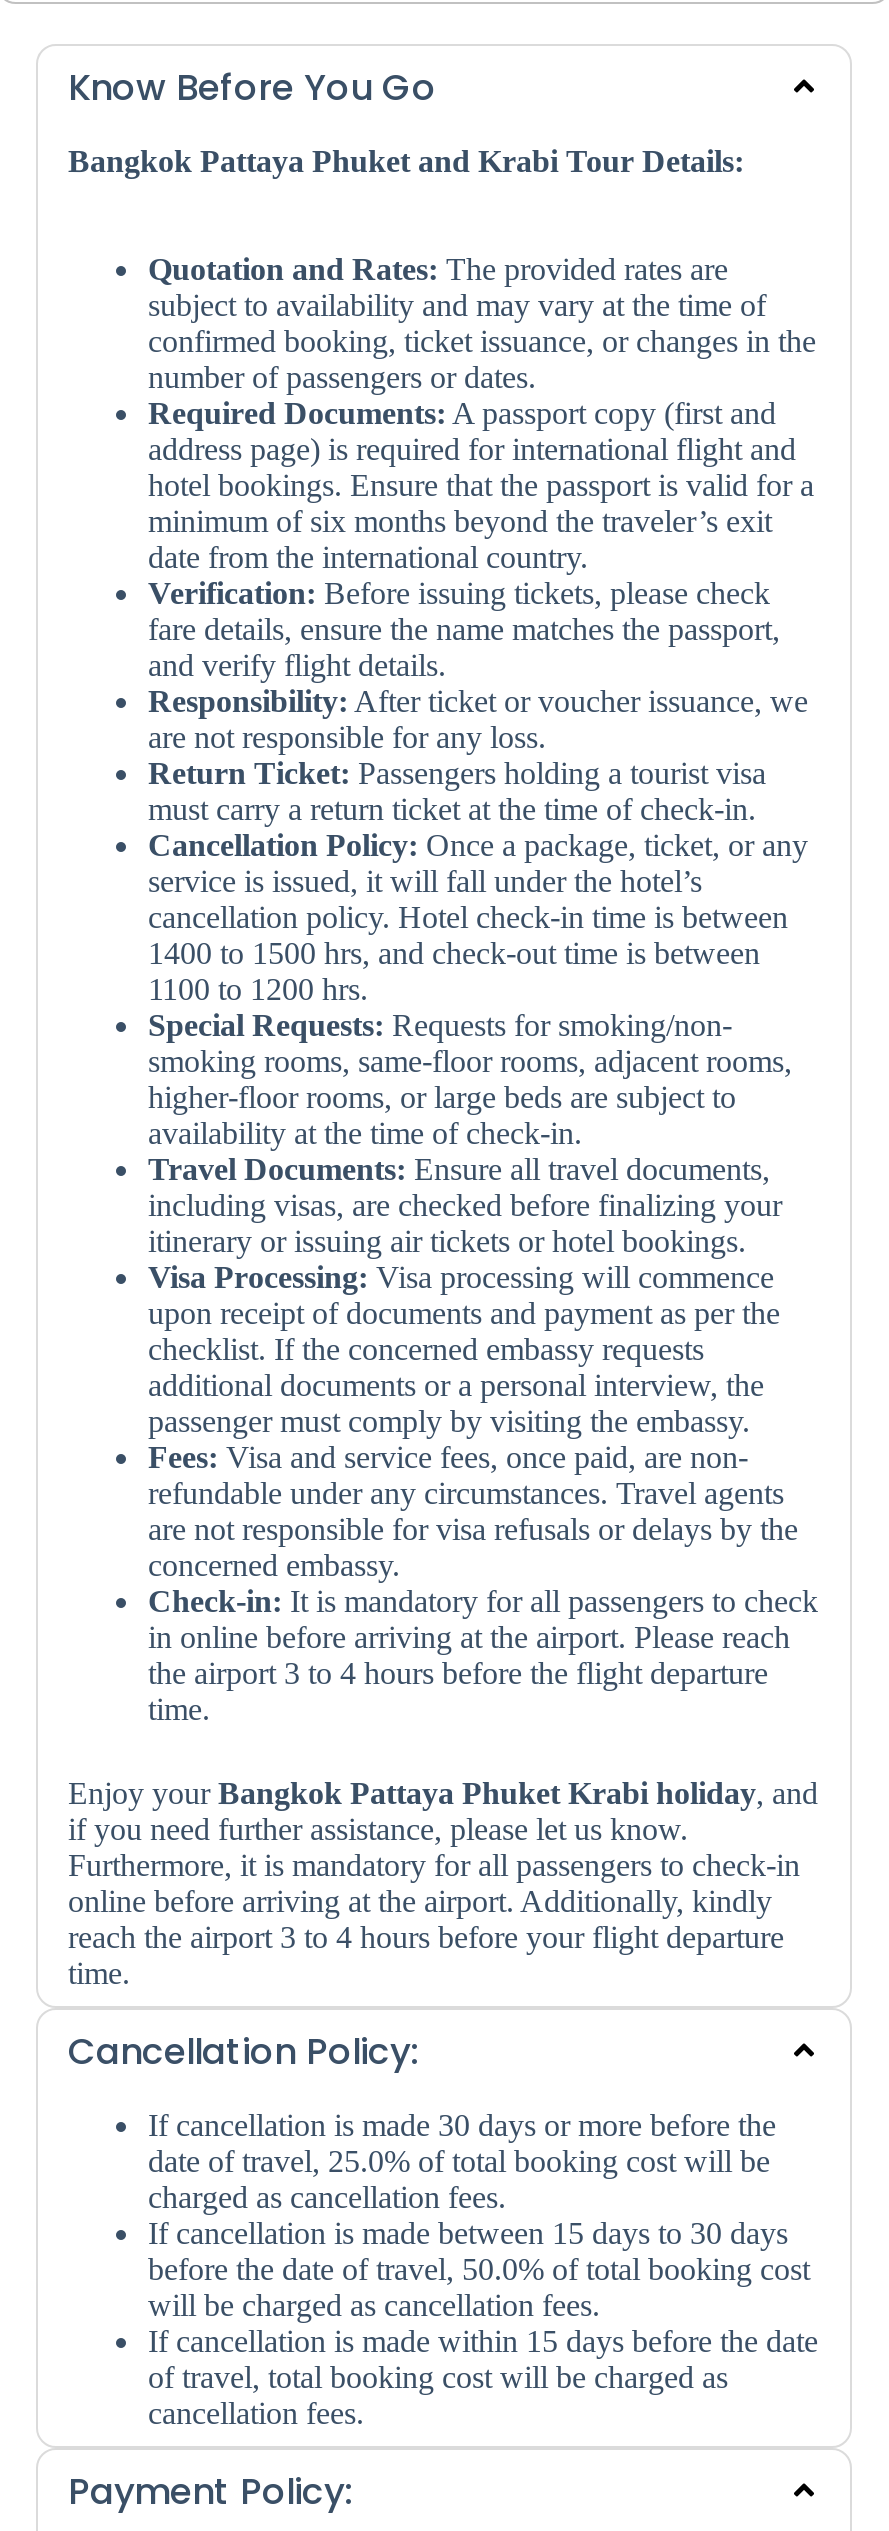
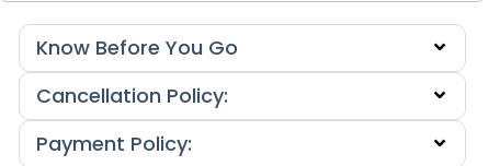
- Bangkok Pattaya Phuket and Krabi Tour Details:
- Quotation and Rates: The provided rates are
- subject to availability and may vary at the time of
- confirmed booking, ticket issuance, or changes in the
- number of passengers or dates.
- Required Documents: A passport copy (first and
- address page) is required for international flight and
- hotel bookings. Ensure that the passport is valid for a
- minimum of six months beyond the traveler’s exit
- date from the international country.
- Verification: Before issuing tickets, please check
- fare details, ensure the name matches the passport,
- and verify flight details.
- Responsibility: After ticket or voucher issuance, we
- are not responsible for any loss.
- Return Ticket: Passengers holding a tourist visa
- must carry a return ticket at the time of check-in.
- Cancellation Policy: Once a package, ticket, or any
- service is issued, it will fall under the hotel’s
- cancellation policy. Hotel check-in time is between
- 1400 to 1500 hrs, and check-out time is between
- 1100 to 1200 hrs.
- Special Requests: Requests for smoking/non-
- smoking rooms, same-floor rooms, adjacent rooms,
- higher-floor rooms, or large beds are subject to
- availability at the time of check-in.
- Travel Documents: Ensure all travel documents,
- including visas, are checked before finalizing your
- itinerary or issuing air tickets or hotel bookings.
- Visa Processing:Visa processing will commence
- upon receipt of documents and payment as per the
- checklist. If the concerned embassy requests
- additional documents or a personal interview, the
- passenger must comply by visiting the embassy.
- Fees: Visa and service fees, once paid, are non-
- refundable under any circumstances. Travel agents
- are not responsible for visa refusals or delays by the
- concerned embassy.
- Check-in: It is mandatory for all passengers to check
- in online before arriving at the airport. Please reach
- the airport 3 to 4 hours before the flight departure
- time.
- Enjoy your Bangkok Pattaya Phuket Krabi holiday, and
- if you need further assistance, please let us know.
- Furthermore, it is mandatory for all passengers to check-in
- online before arriving at the airport. Additionally, kindly
- reach the airport 3 to 4 hours before your flight departure
- time.

- If cancellation is made 30 days or more before the
- date of travel, 25.0% of total booking cost will be
- charged as cancellation fees.
- If cancellation is made between 15 days to 30 days
- before the date of travel, 50.0% of total booking cost
- will be charged as cancellation fees.
- If cancellation is made within 15 days before the date
- of travel, total booking cost will be charged as
- cancellation fees.
